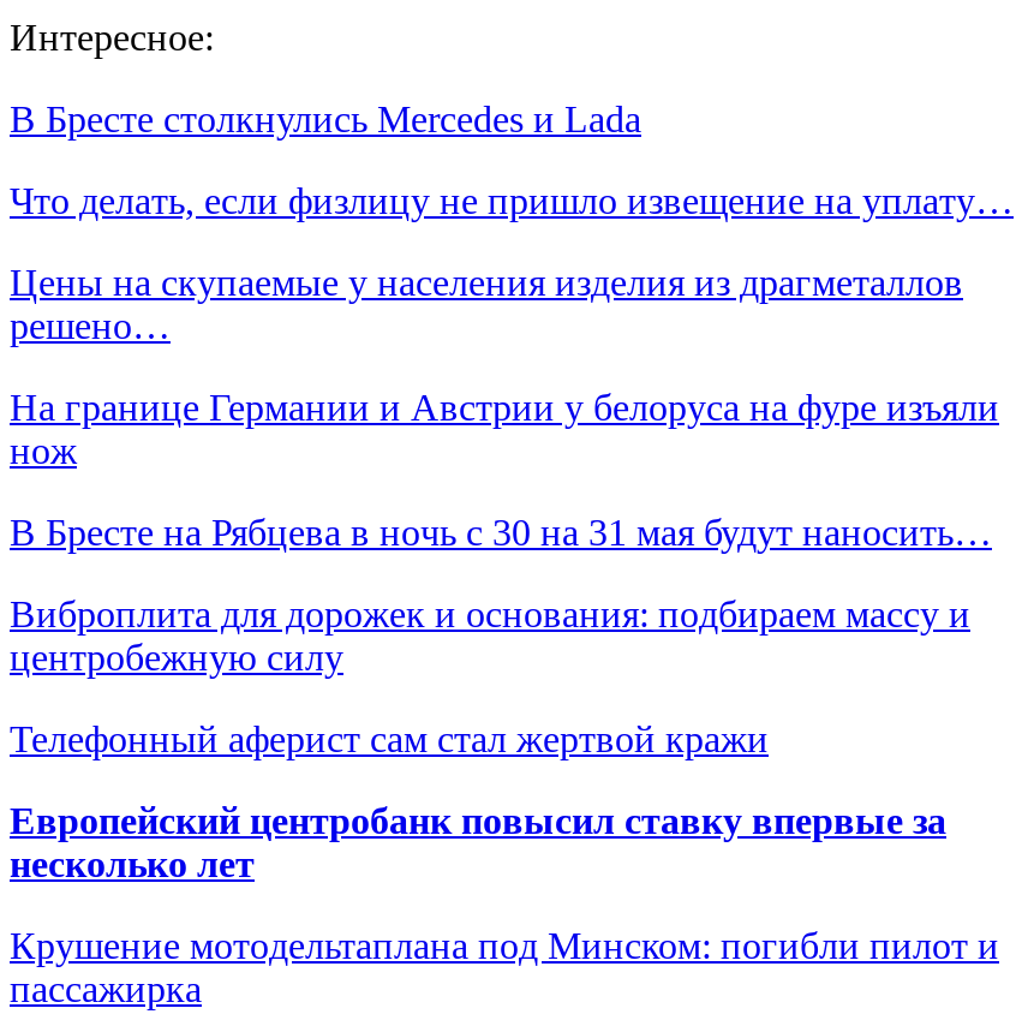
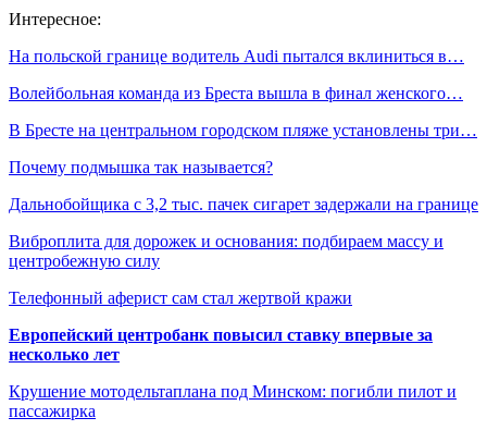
- В Бресте столкнулись Mercedes и Lada
+ На польской границе водитель Audi пытался вклиниться в…

- Что делать, если физлицу не пришло извещение на уплату…
+ Волейбольная команда из Бреста вышла в финал женского…

- Цены на скупаемые у населения изделия из драгметаллов
- решено…
+ В Бресте на центральном городском пляже установлены три…

- На границе Германии и Австрии у белоруса на фуре изъяли
- нож
+ Почему подмышка так называется?

- В Бресте на Рябцева в ночь с 30 на 31 мая будут наносить…
+ Дальнобойщика с 3,2 тыс. пачек сигарет задержали на границе
